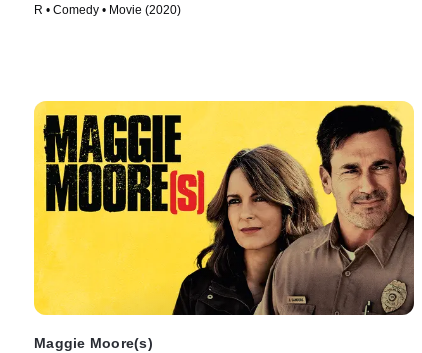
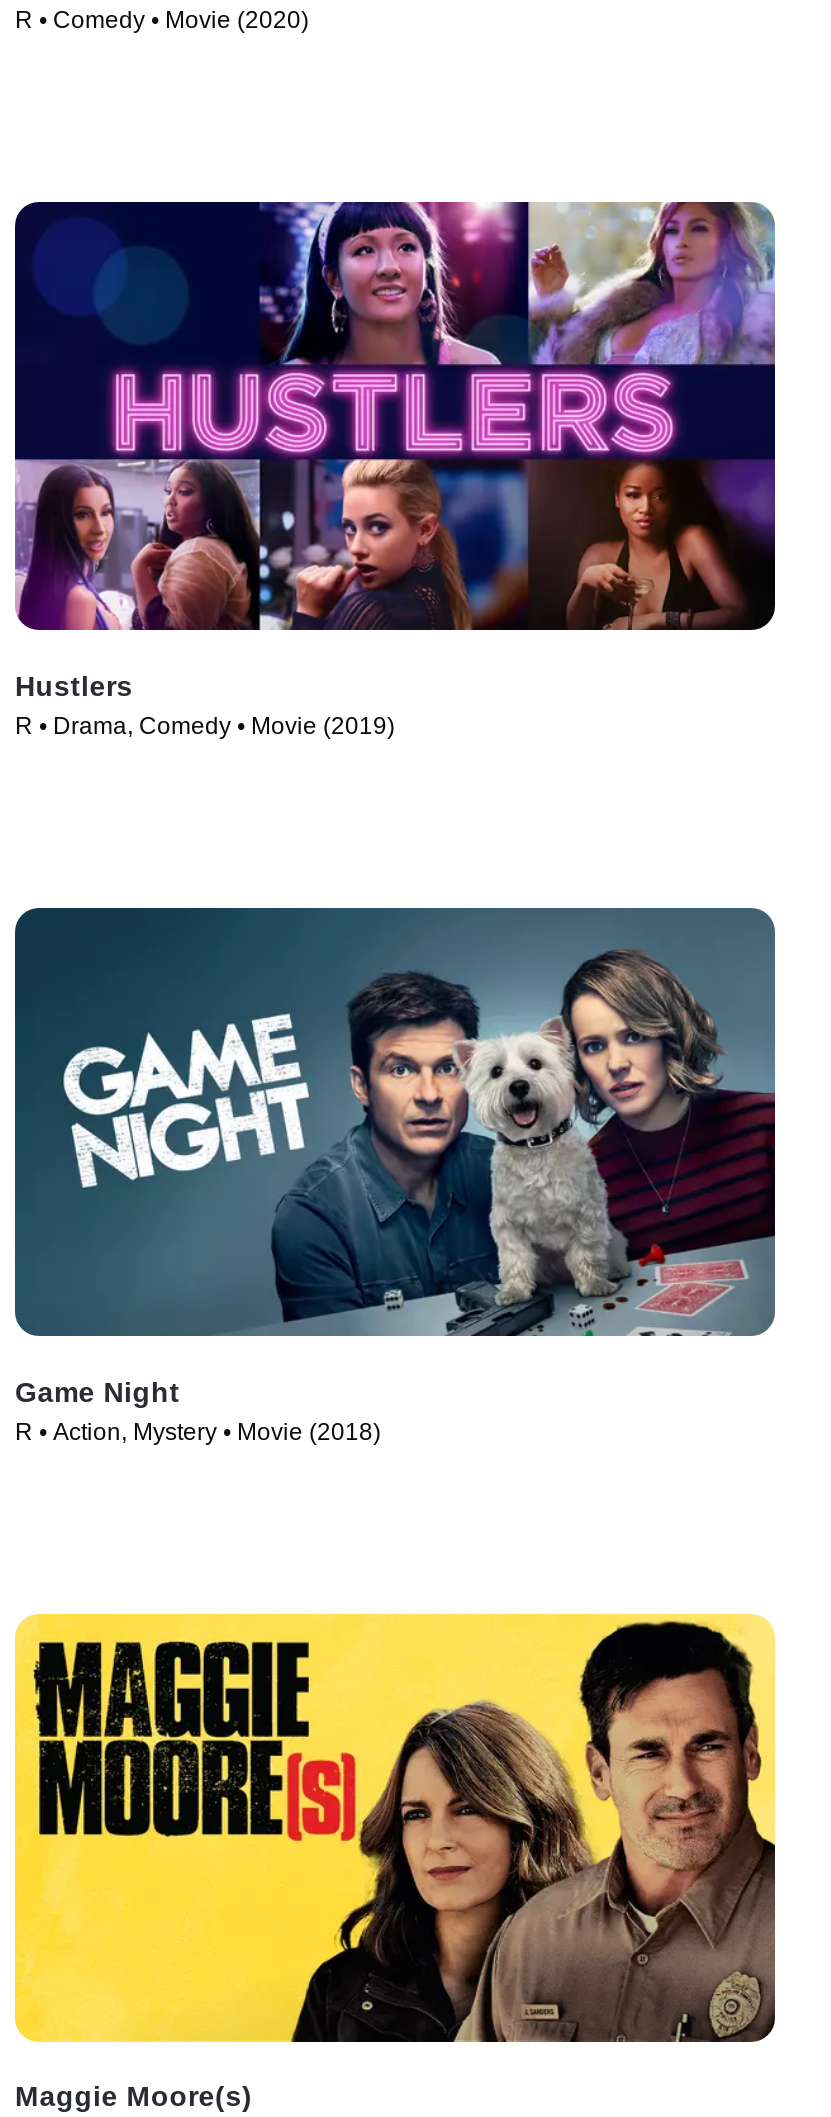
+ [image]
+ Hustlers
+ R • Drama, Comedy • Movie (2019)

+ [image]
+ Game Night
+ R • Action, Mystery • Movie (2018)
